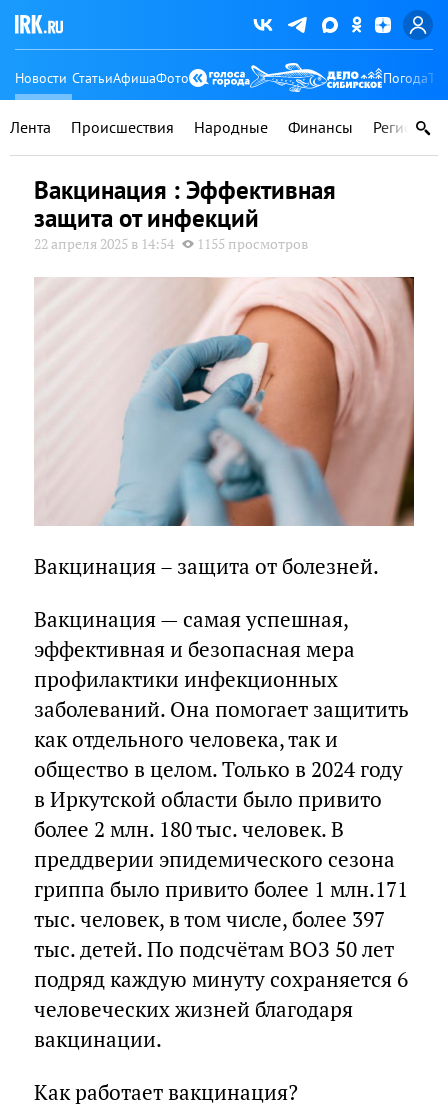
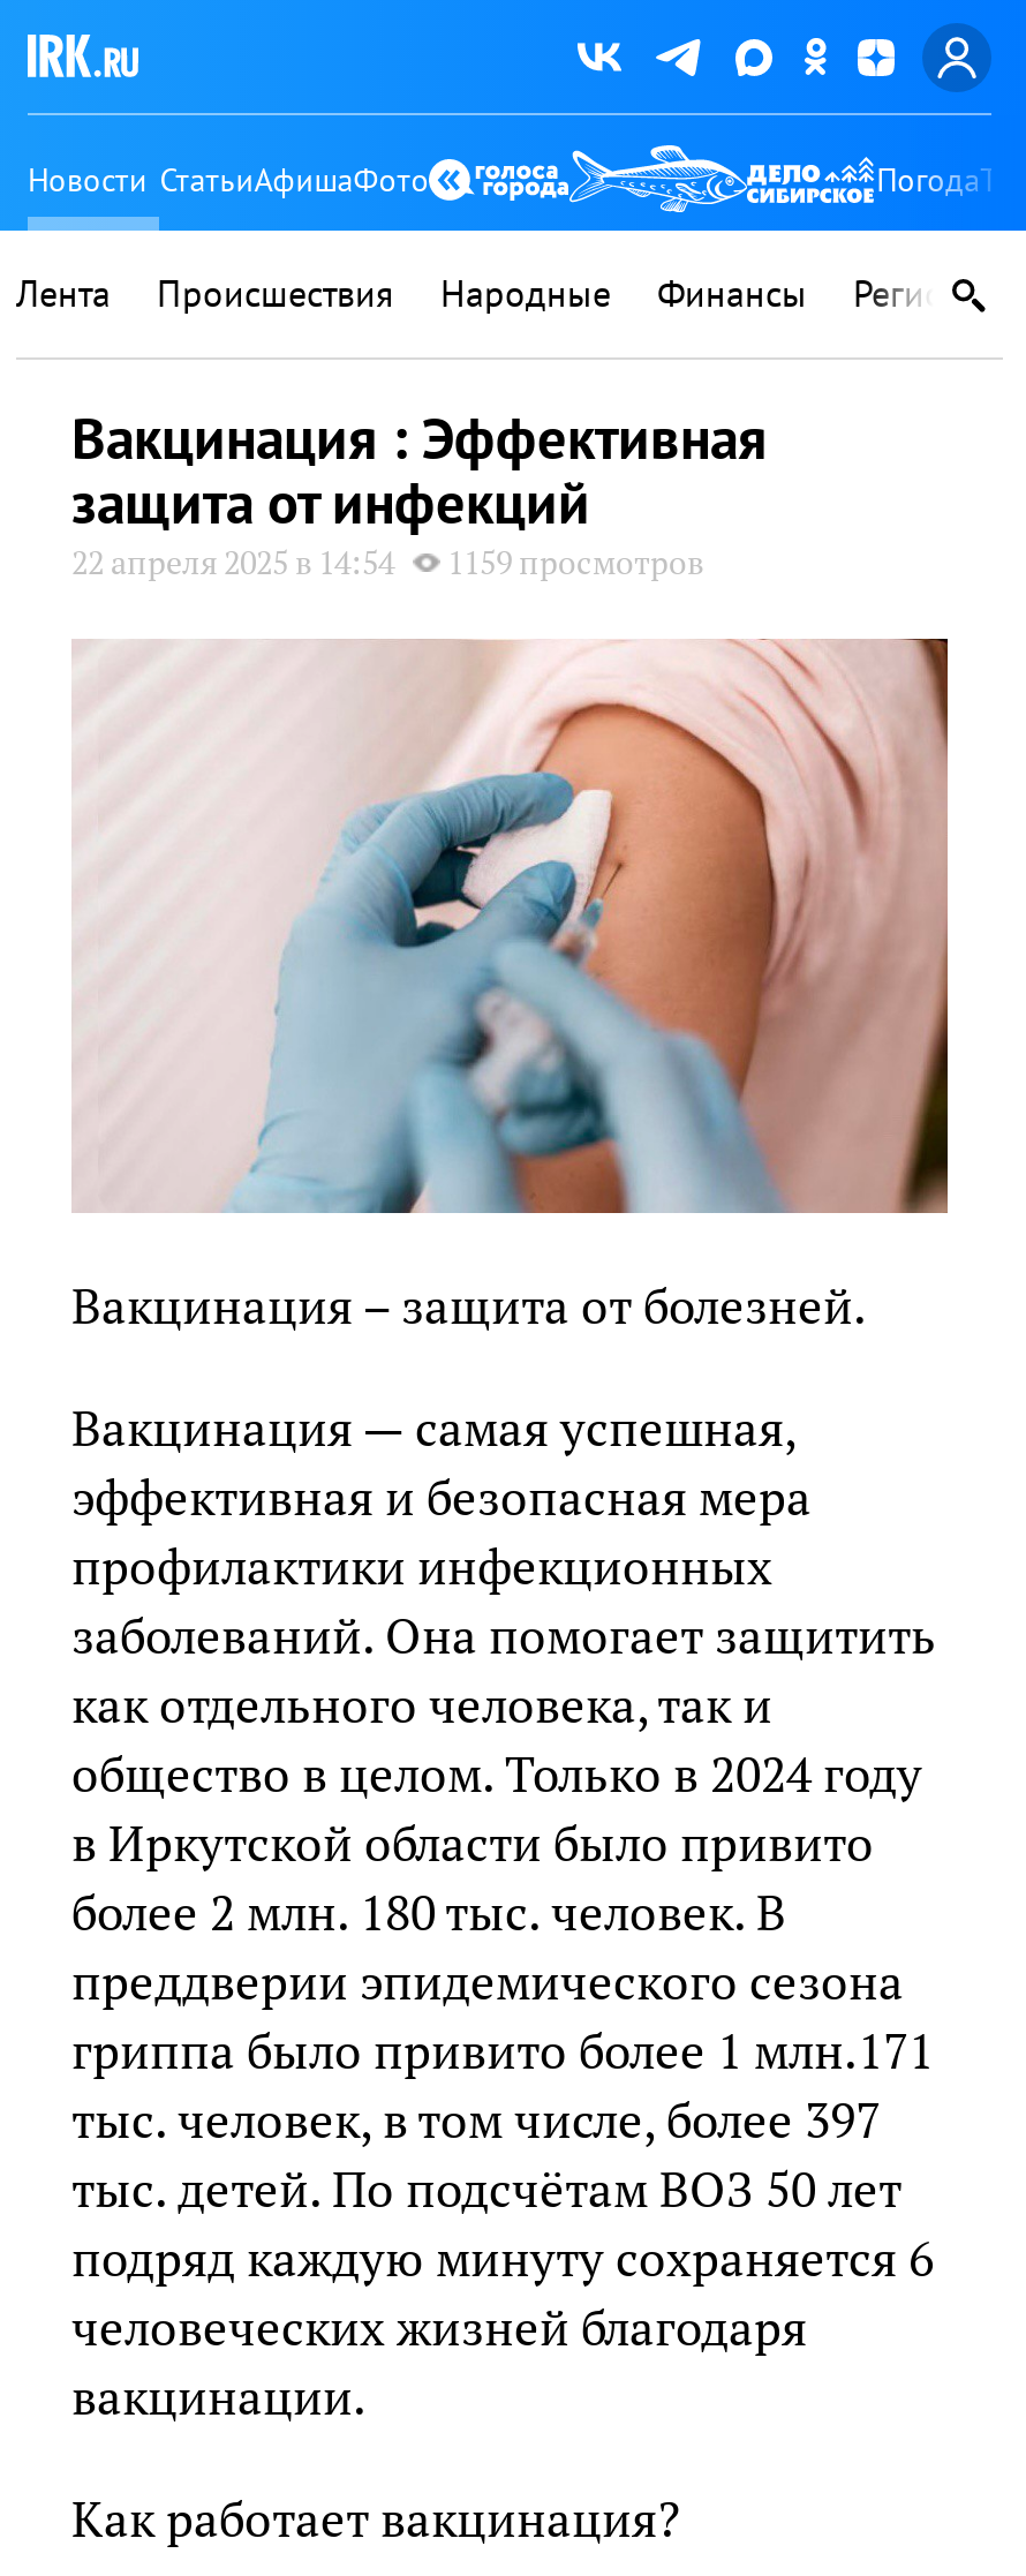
- 22 апреля 2025 в 14:54 1155 просмотров
+ 22 апреля 2025 в 14:54 1159 просмотров
